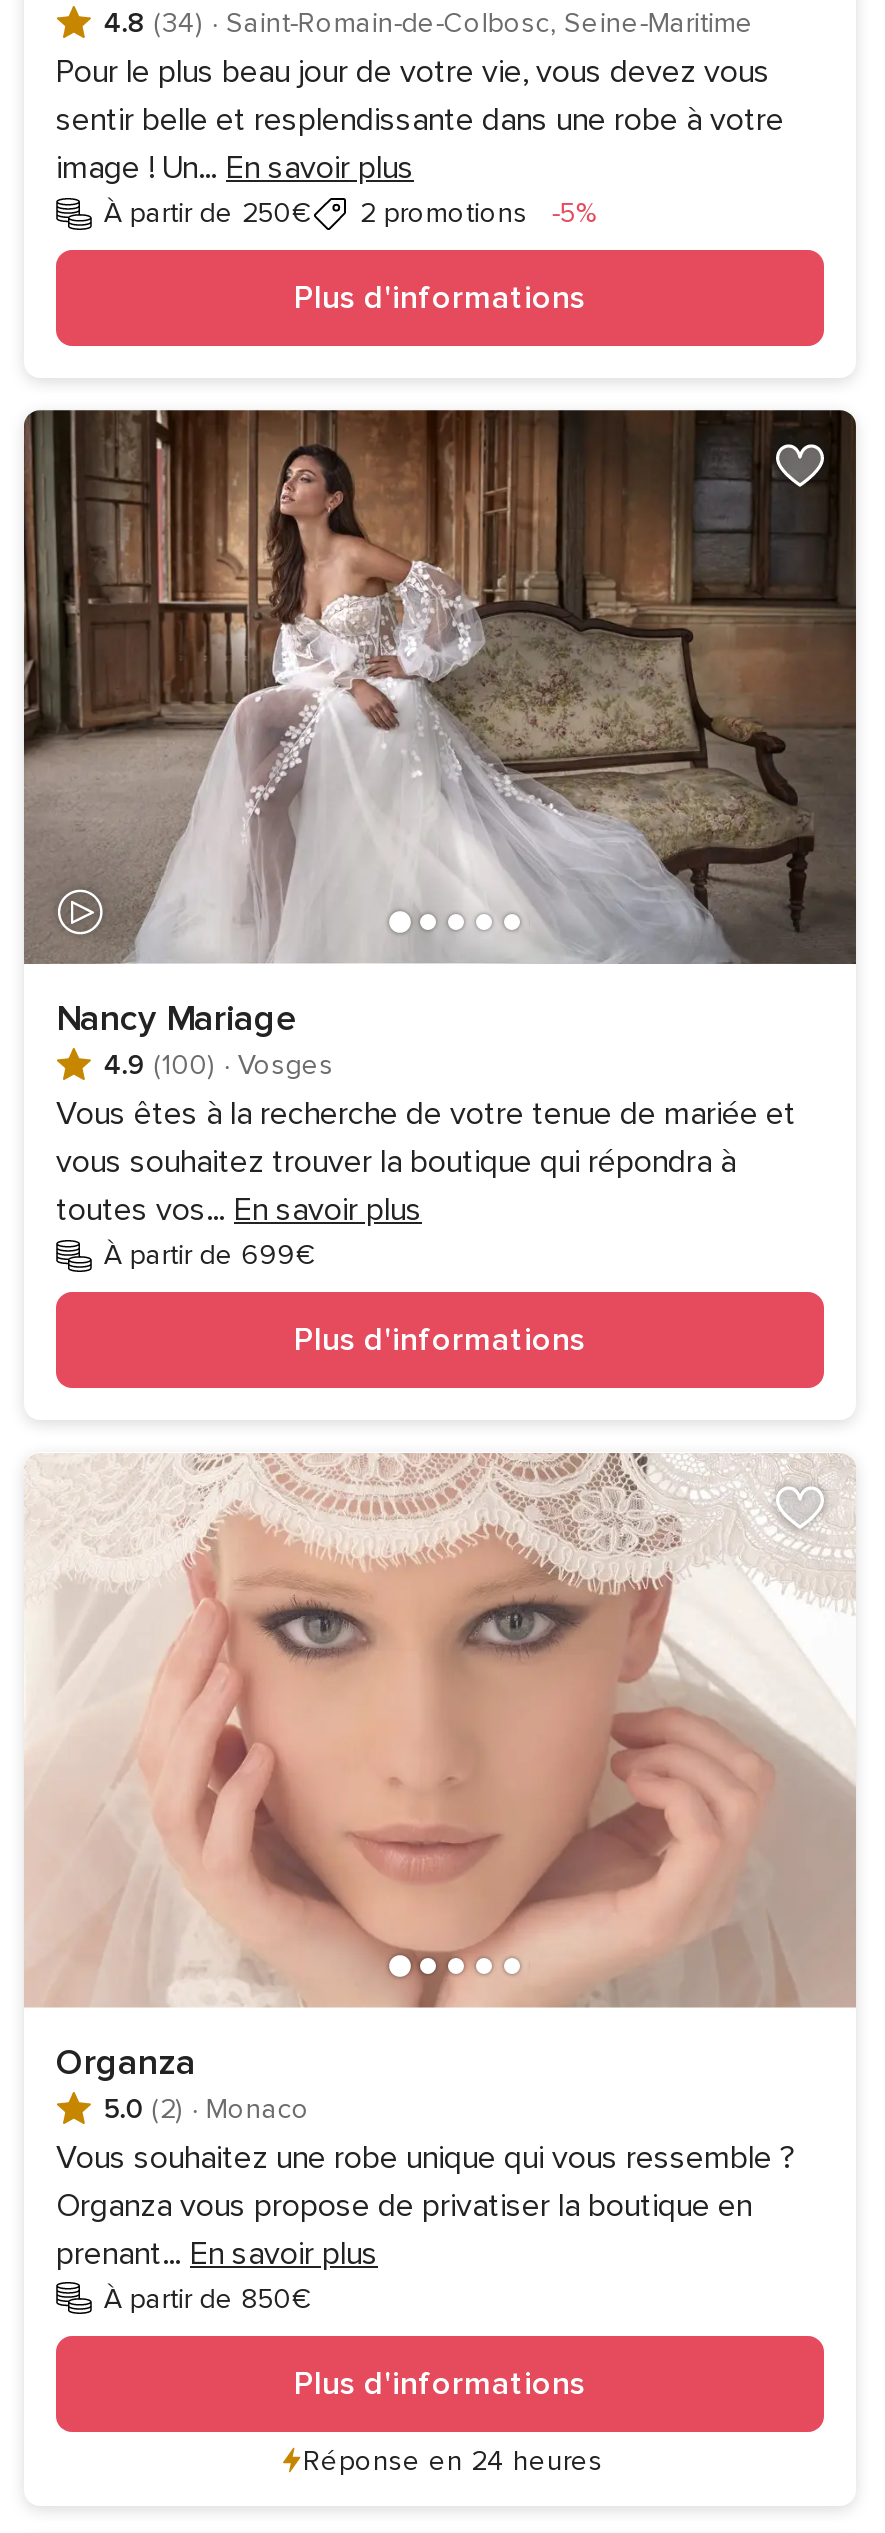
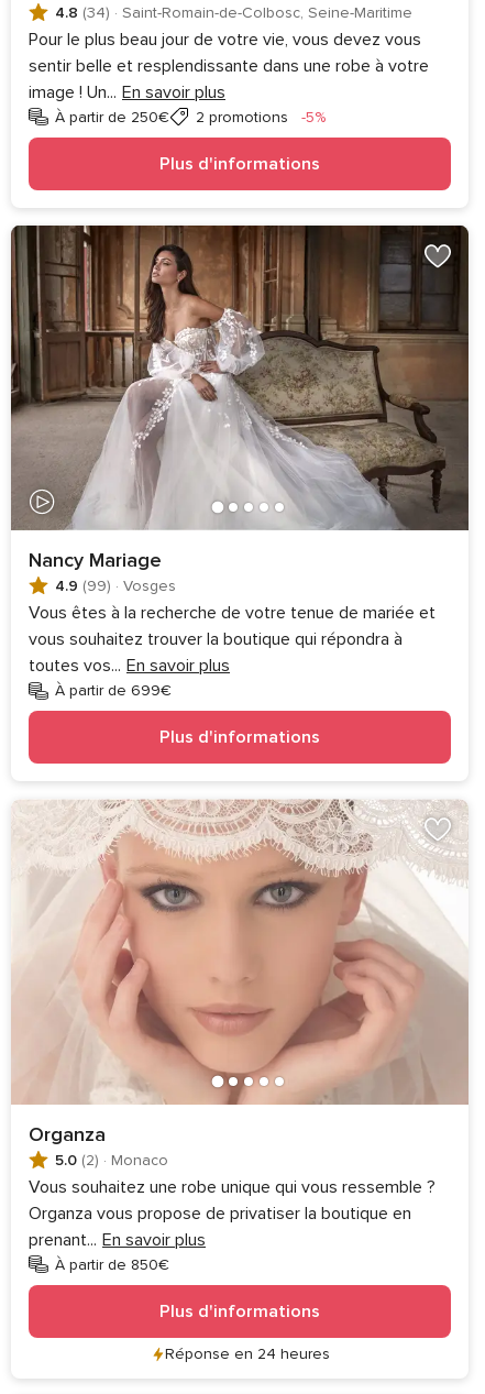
- 4.9 (100) · Vosges
+ 4.9 (99) · Vosges
